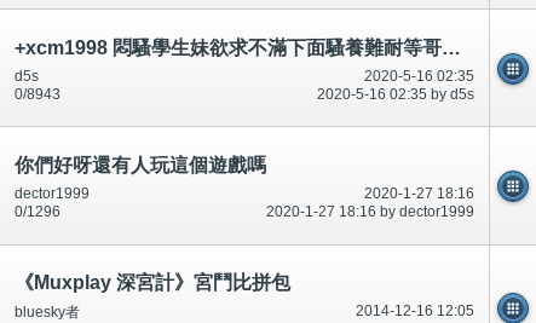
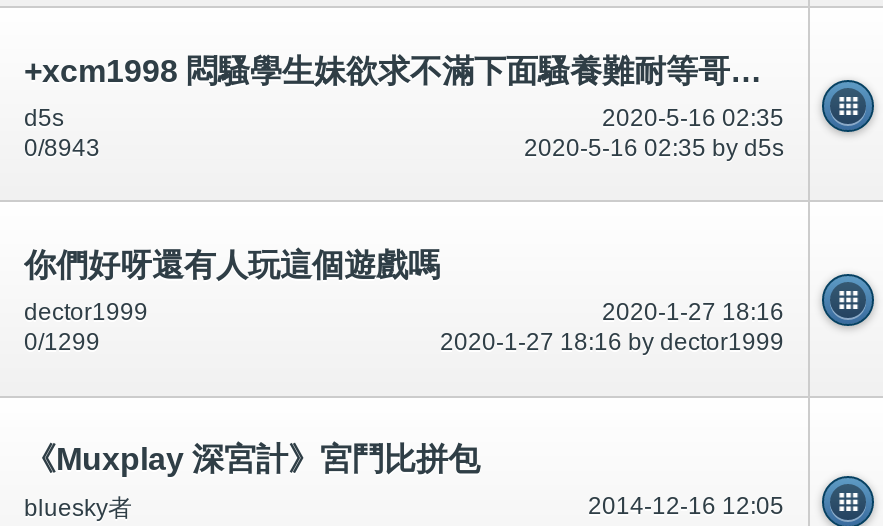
- 0/1296
+ 0/1299
